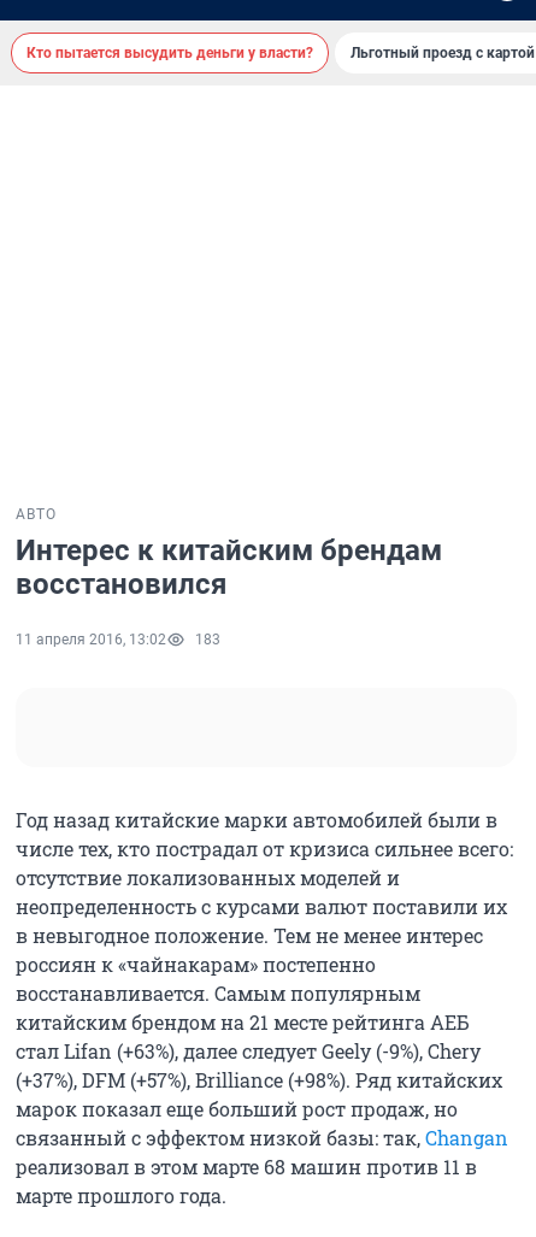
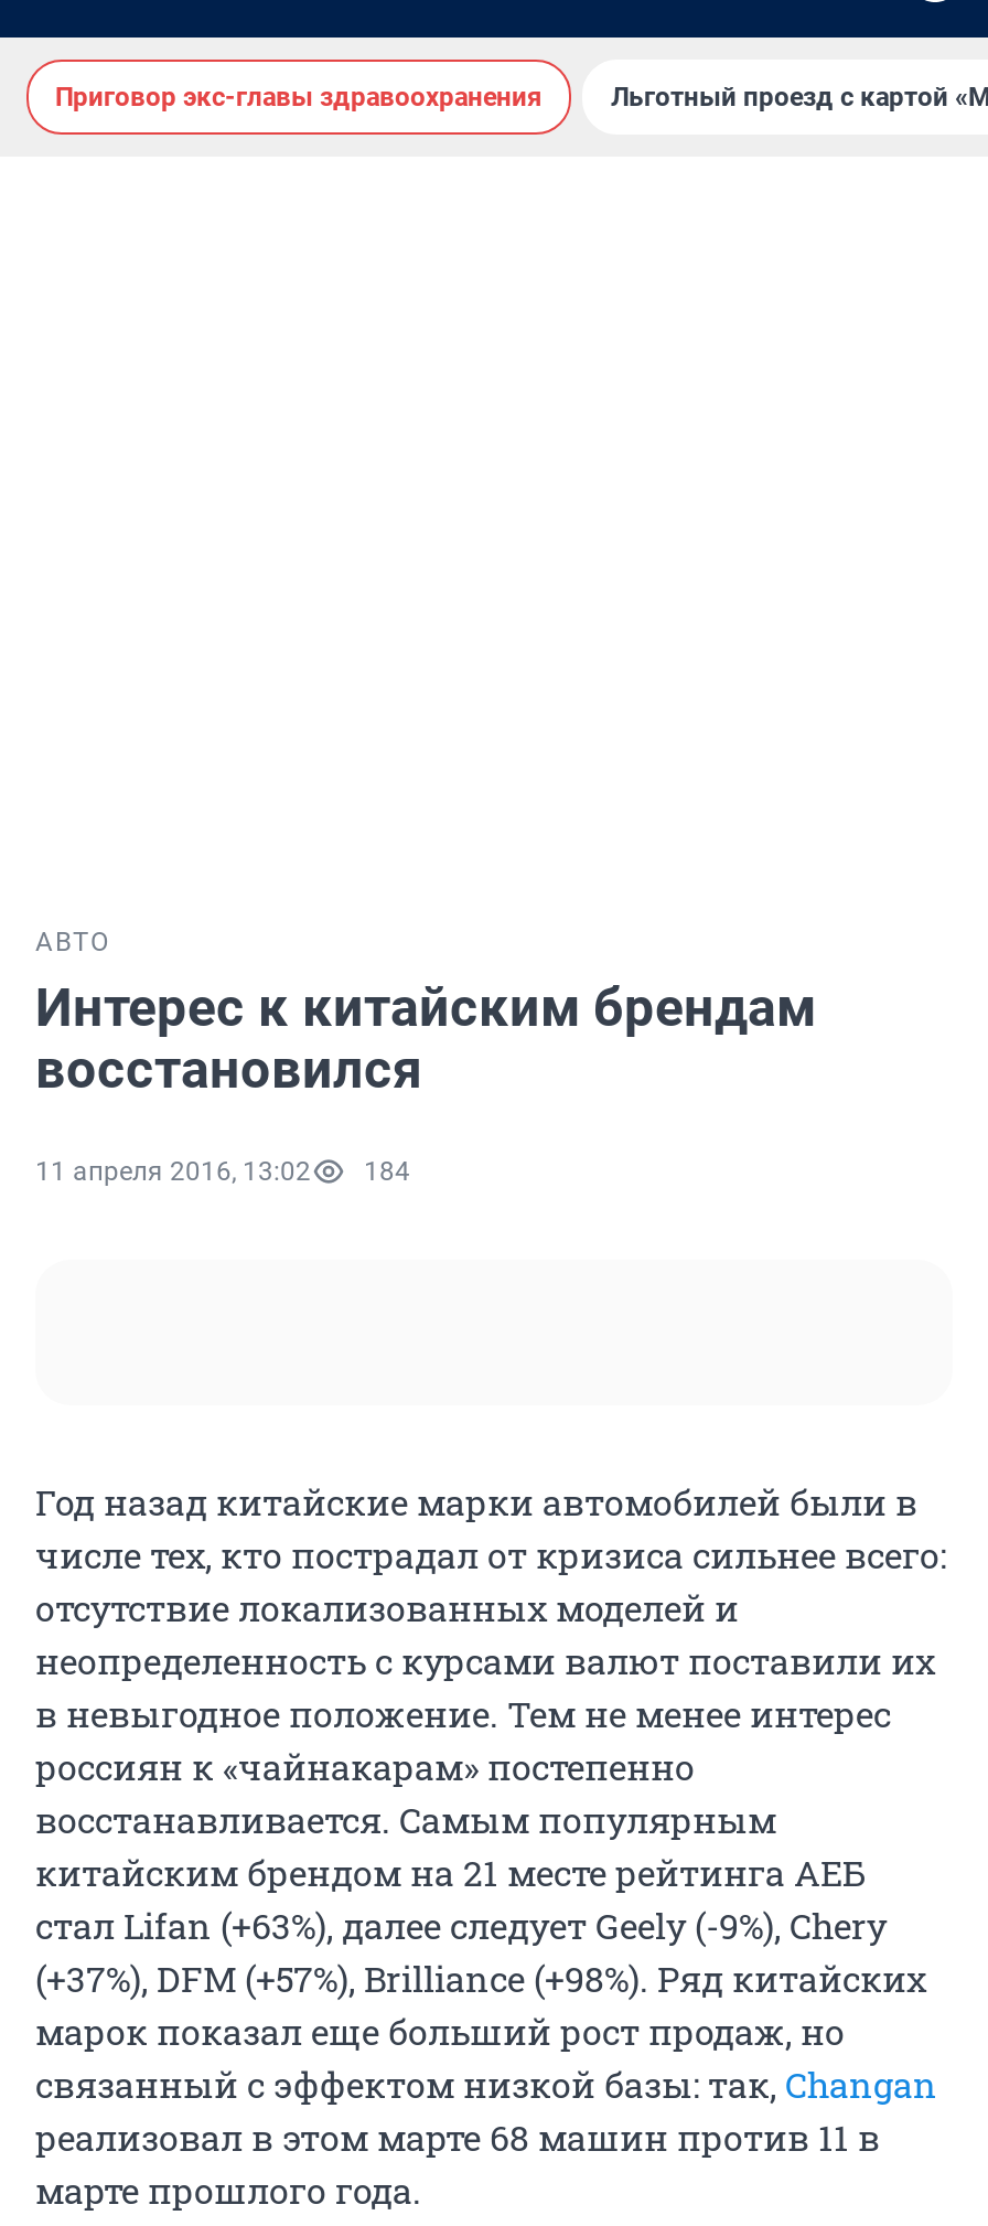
- Кто пытается высудить деньги у власти?
+ Приговор экс-главы здравоохранения

- 11 апреля 2016, 13:02 183
+ 11 апреля 2016, 13:02 184
